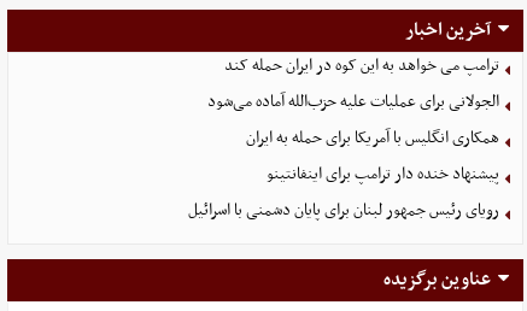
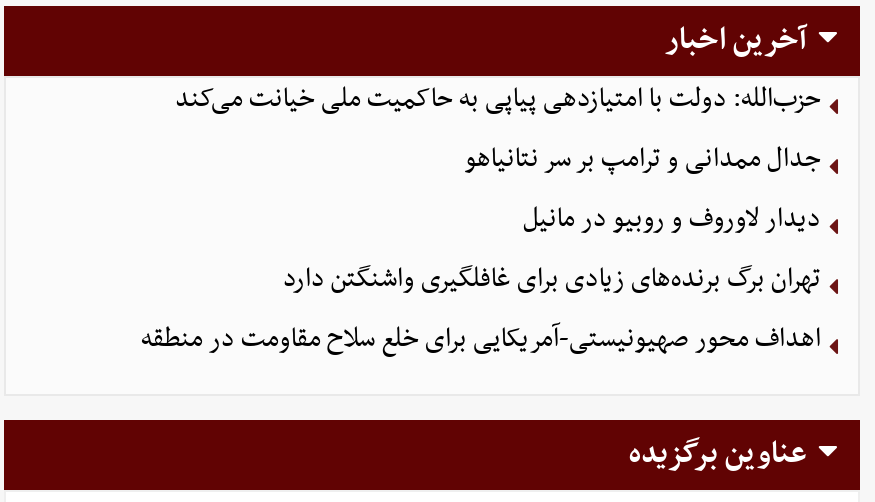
- ترامپ می خواهد به این کوه در ایران حمله کند
- الجولانی برای عملیات علیه حزب‌الله آماده می‌شود
- همکاری انگلیس با آمریکا برای حمله به ایران
- پیشنهاد خنده دار ترامپ برای اینفانتینو
- رویای رئیس جمهور لبنان برای پایان دشمنی با اسرائیل
+ حزب‌الله: دولت با امتیازدهی پیاپی به حاکمیت ملی خیانت می‌کند
+ جدال ممدانی و ترامپ بر سر نتانیاهو
+ دیدار لاوروف و روبیو در مانیل
+ تهران برگ برنده‌های زیادی برای غافلگیری واشنگتن دارد
+ اهداف محور صهیونیستی-آمریکایی برای خلع سلاح مقاومت در منطقه
